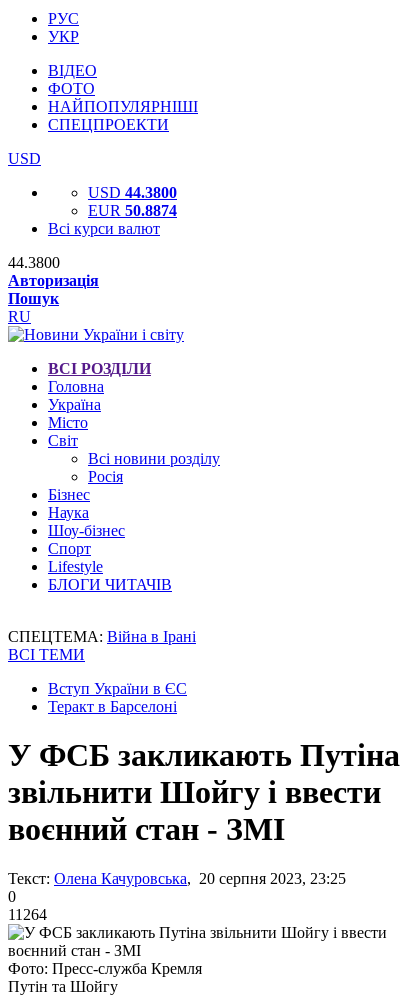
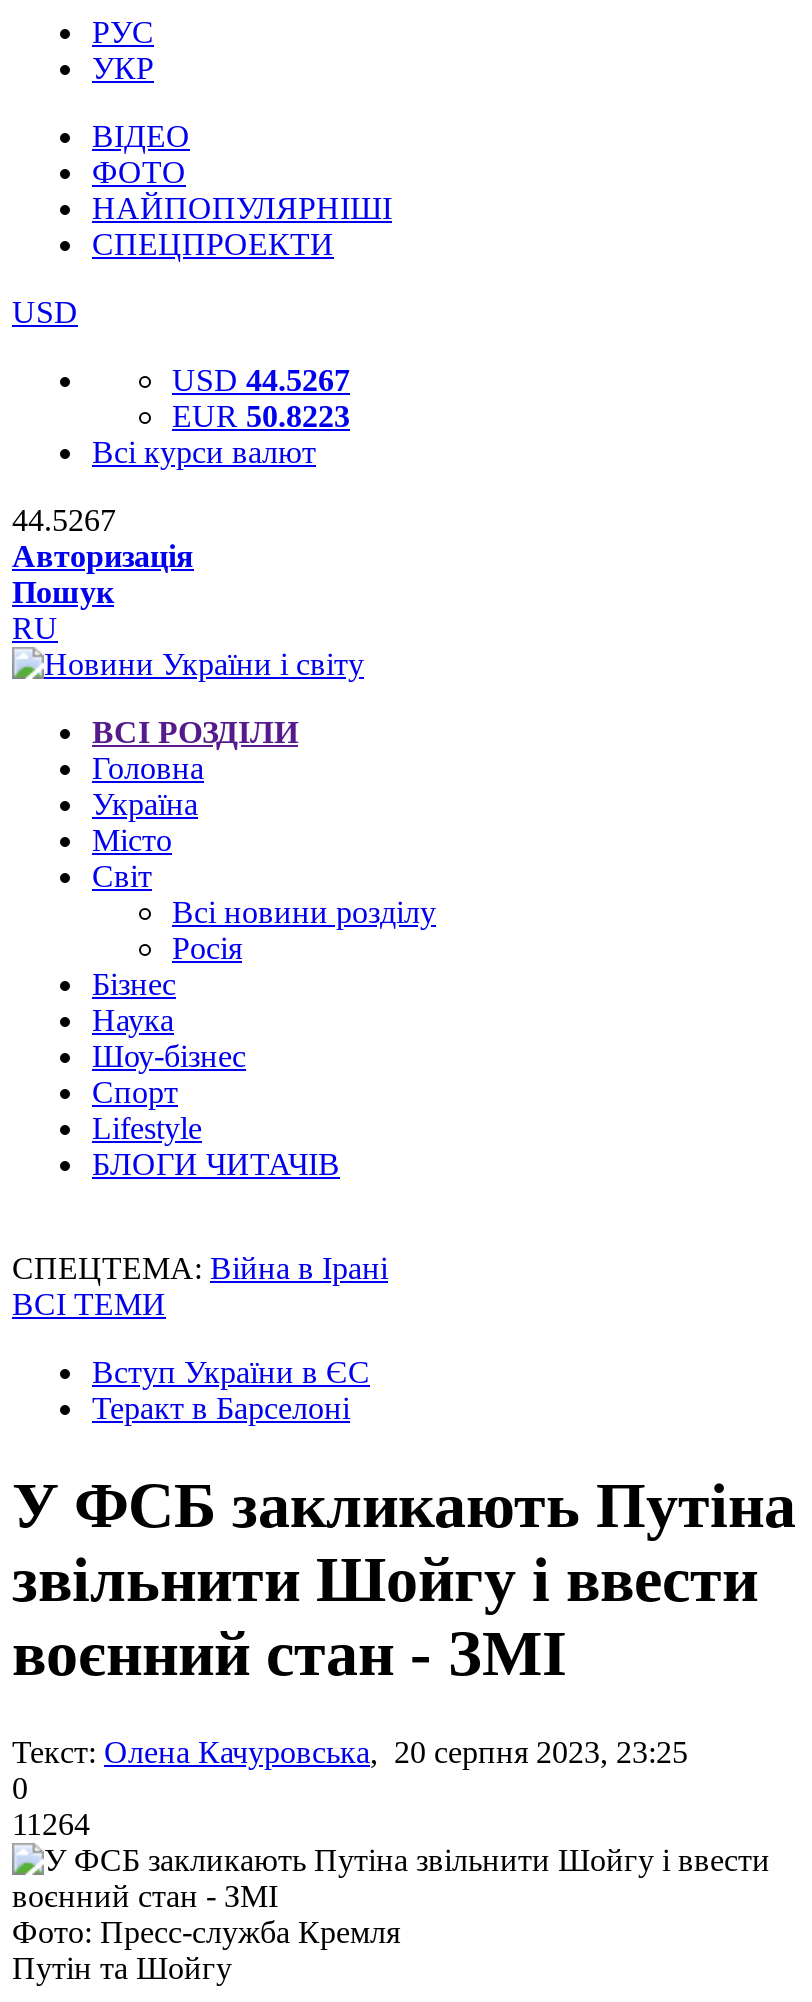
- USD 44.3800
+ USD 44.5267

- EUR 50.8874
+ EUR 50.8223

- 44.3800
+ 44.5267
